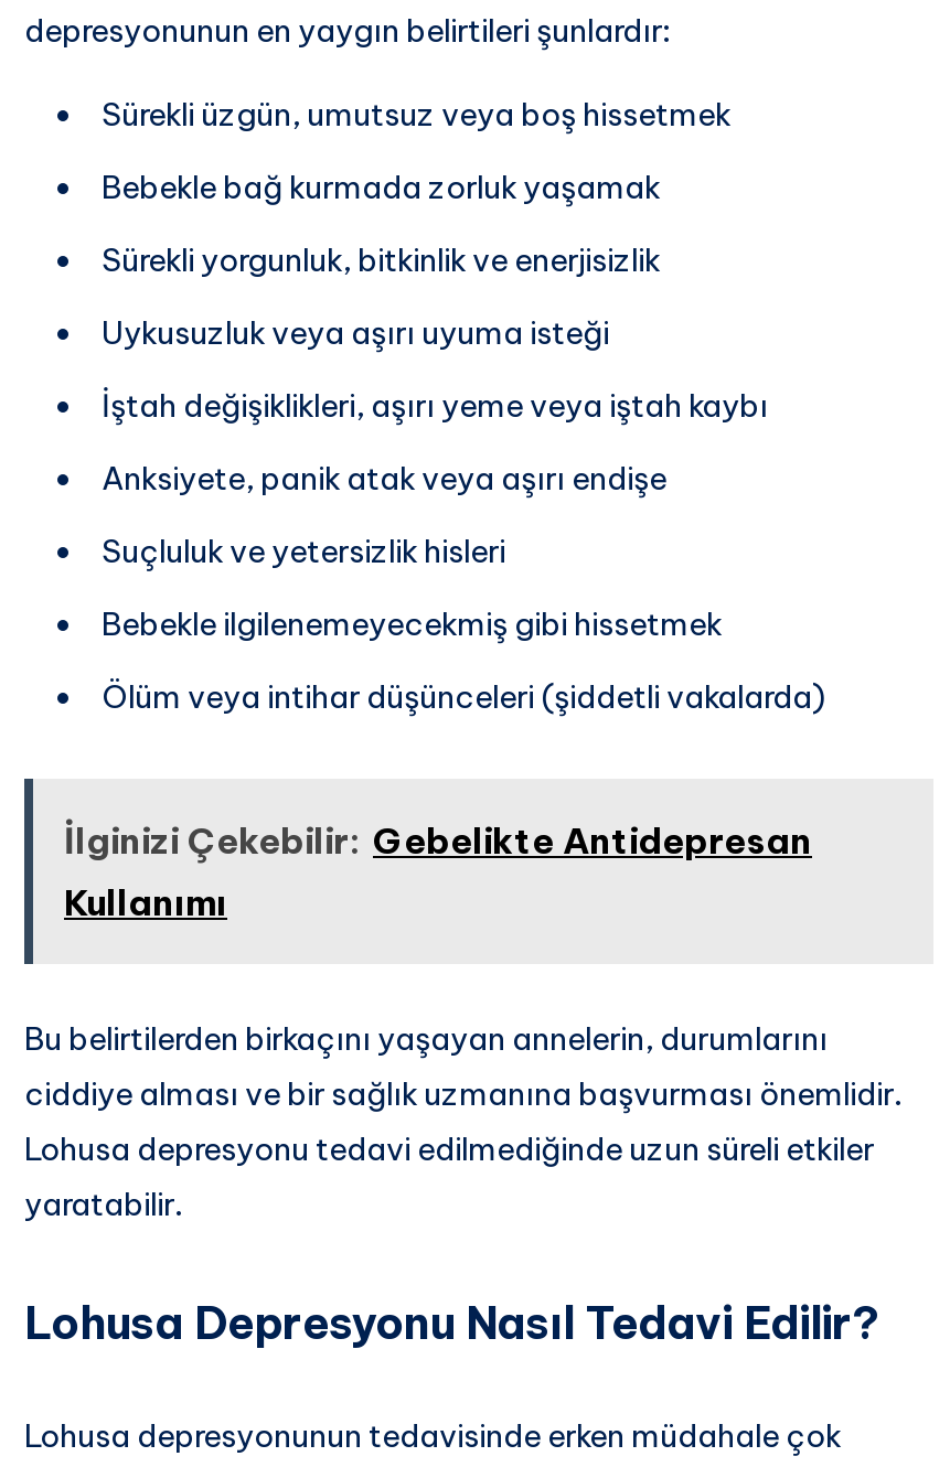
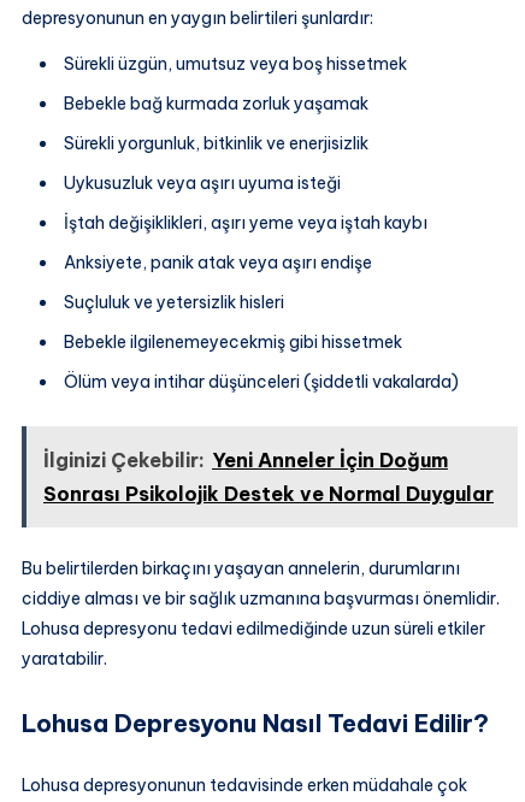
- İlginizi Çekebilir: Gebelikte Antidepresan
- Kullanımı
+ İlginizi Çekebilir: Yeni Anneler İçin Doğum
+ Sonrası Psikolojik Destek ve Normal Duygular
